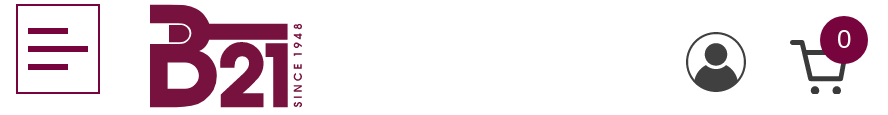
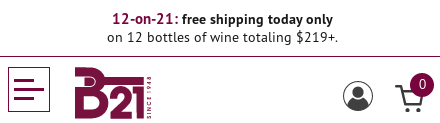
+ 12-on-21: free shipping today only
+ on 12 bottles of wine totaling $219+.
